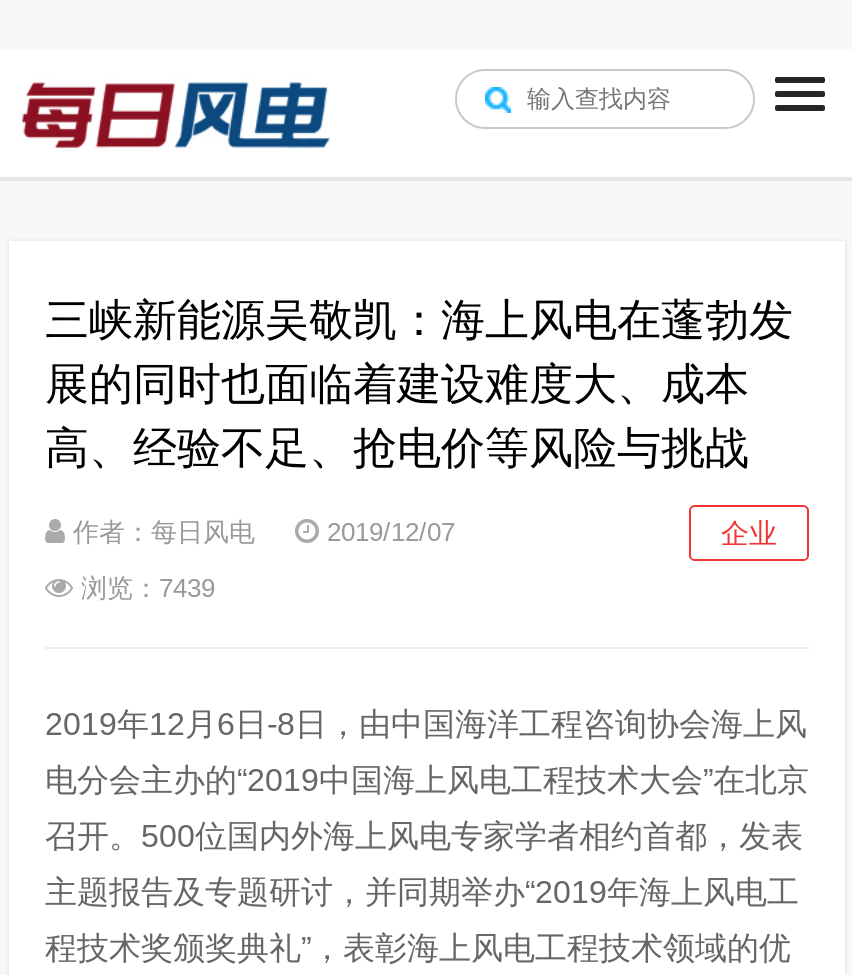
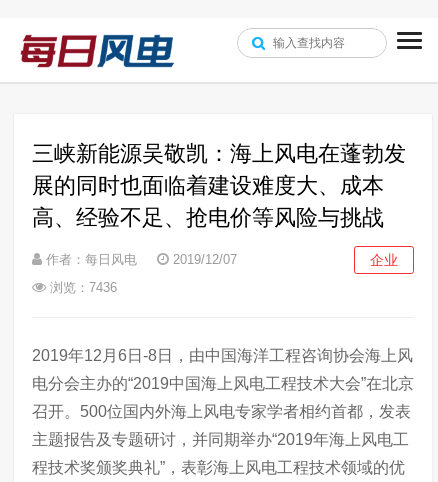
- 浏览：7439
+ 浏览：7436
